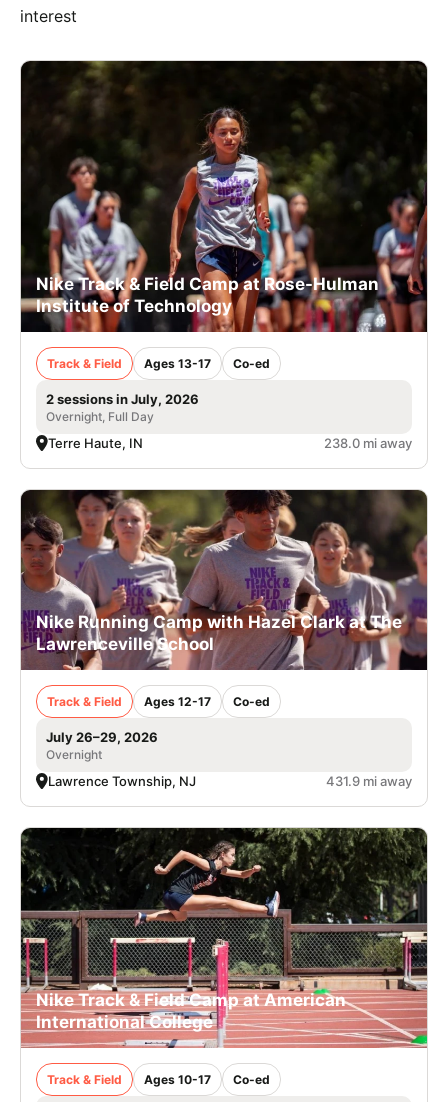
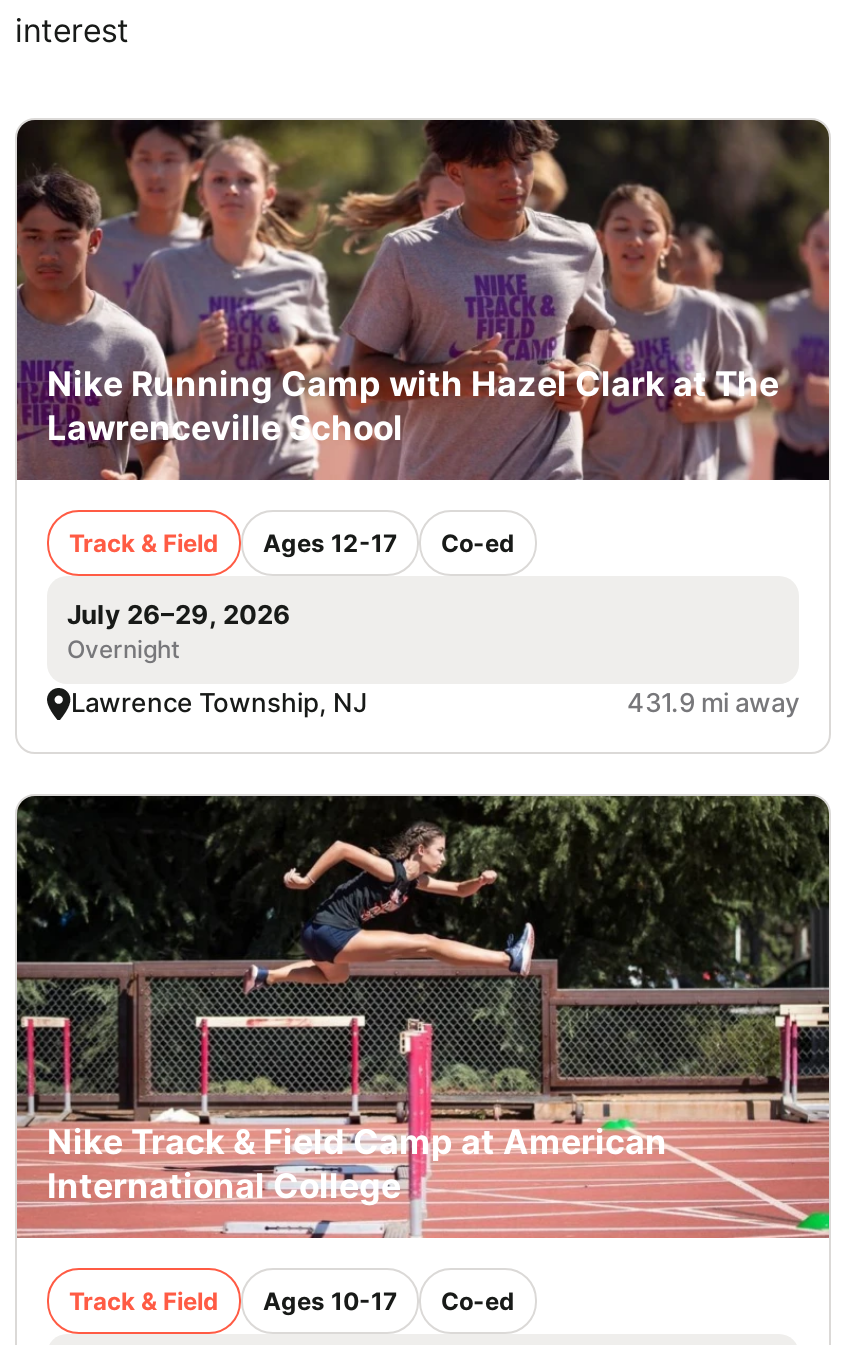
- [image]
- Nike Track & Field Camp at Rose-Hulman
- Institute of Technology
- Track & Field
- Ages 13-17
- Co-ed
- 2 sessions in July, 2026
- Overnight, Full Day
- Terre Haute, IN
- 238.0 mi away
